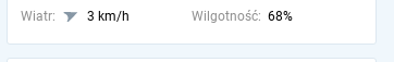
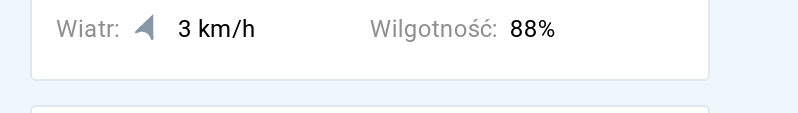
- Wilgotność: 68%
+ Wilgotność: 88%
